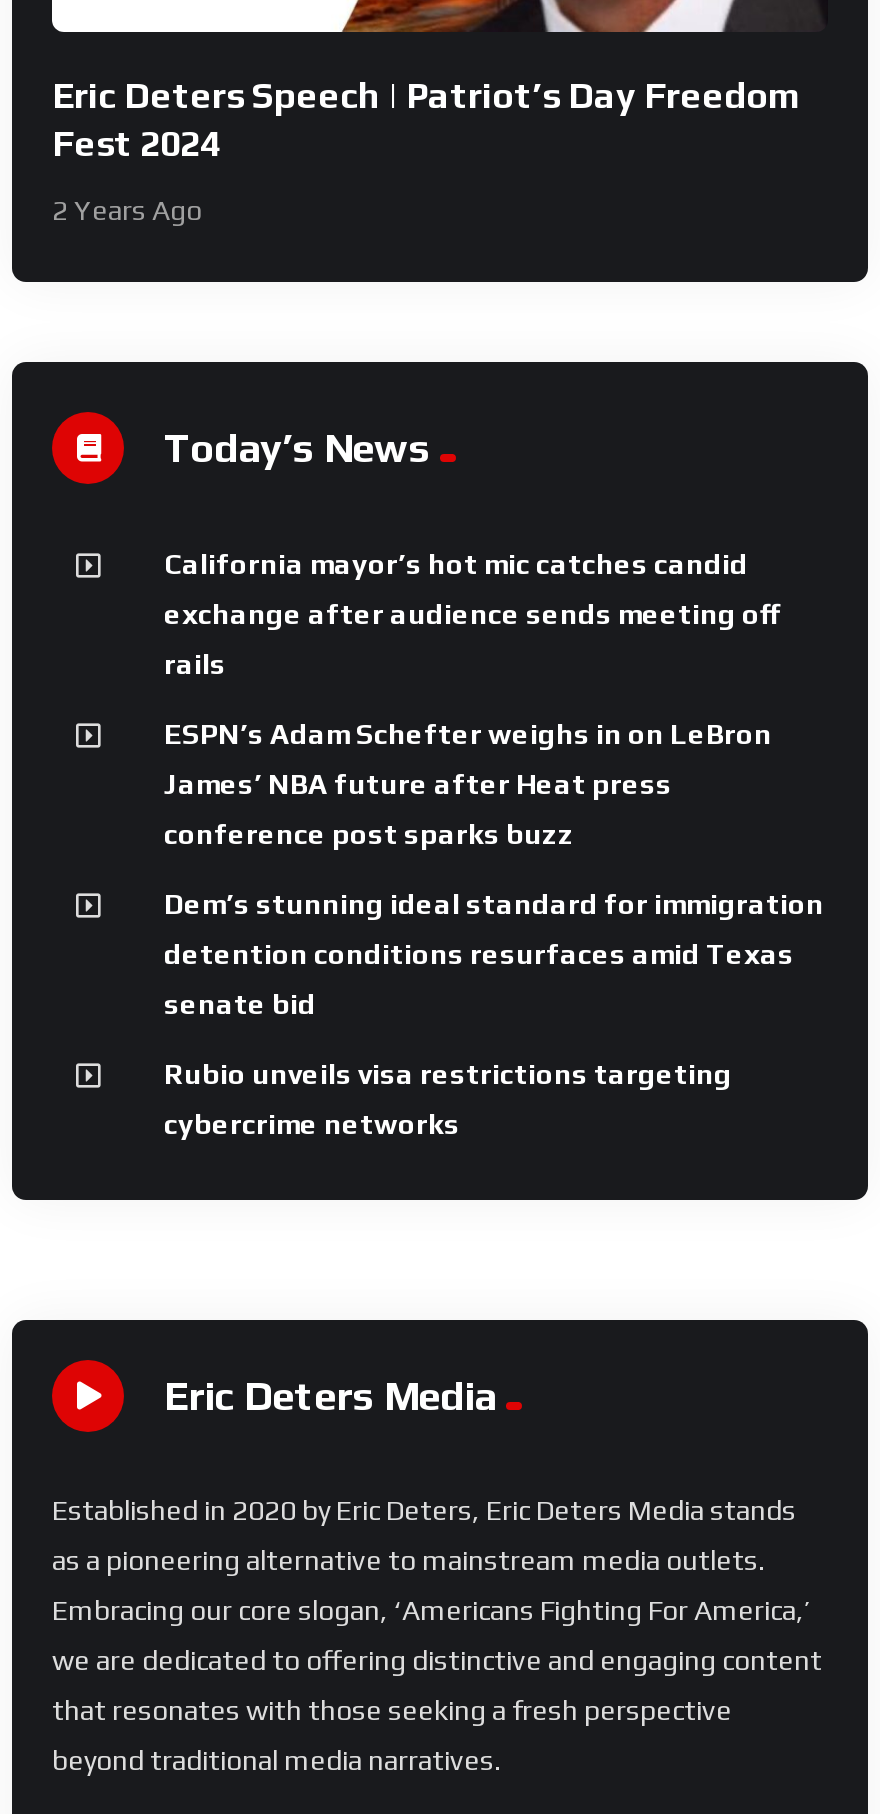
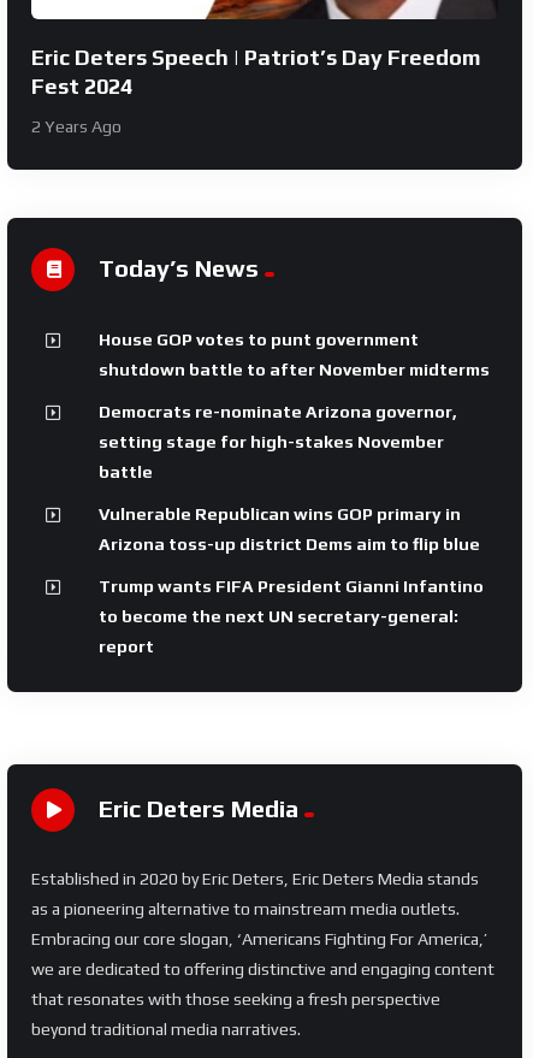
- California mayor’s hot mic catches candid
- exchange after audience sends meeting off
- rails
- ESPN’s Adam Schefter weighs in on LeBron
- James’ NBA future after Heat press
- conference post sparks buzz
- Dem’s stunning ideal standard for immigration
- detention conditions resurfaces amid Texas
- senate bid
- Rubio unveils visa restrictions targeting
- cybercrime networks
+ House GOP votes to punt government
+ shutdown battle to after November midterms
+ Democrats re-nominate Arizona governor,
+ setting stage for high-stakes November
+ battle
+ Vulnerable Republican wins GOP primary in
+ Arizona toss-up district Dems aim to flip blue
+ Trump wants FIFA President Gianni Infantino
+ to become the next UN secretary-general:
+ report
